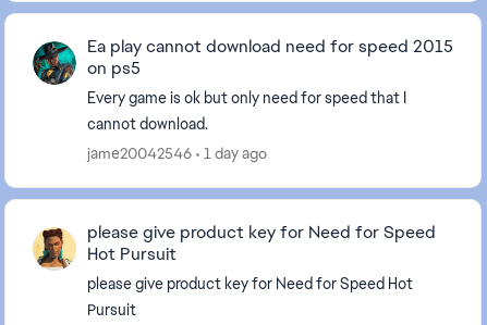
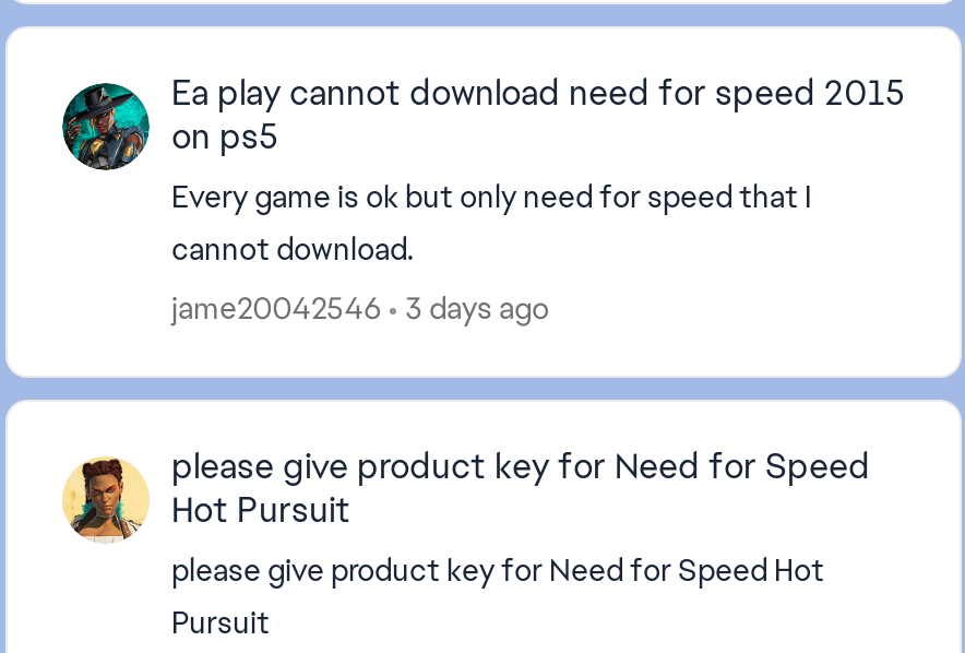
- jame20042546 1 day ago
+ jame20042546 3 days ago
